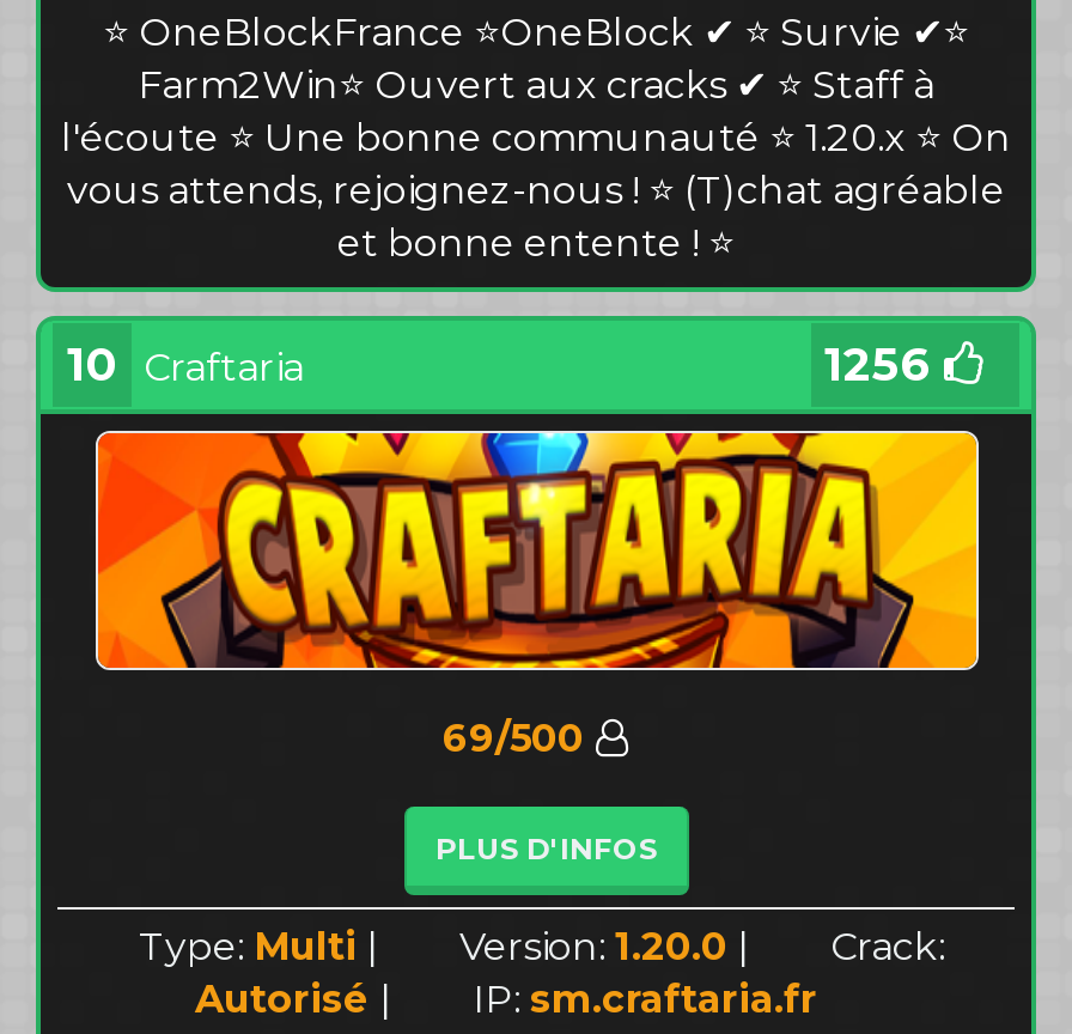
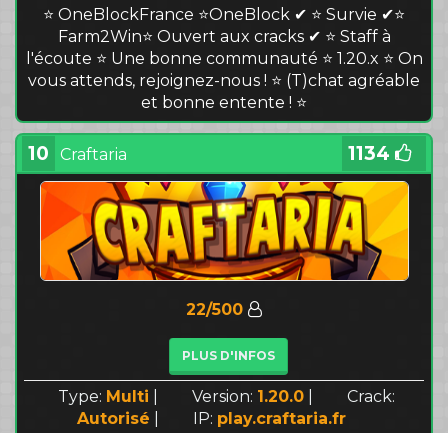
- 1256
+ 1134

- 69/500
+ 22/500

- IP: sm.craftaria.fr
+ IP: play.craftaria.fr
